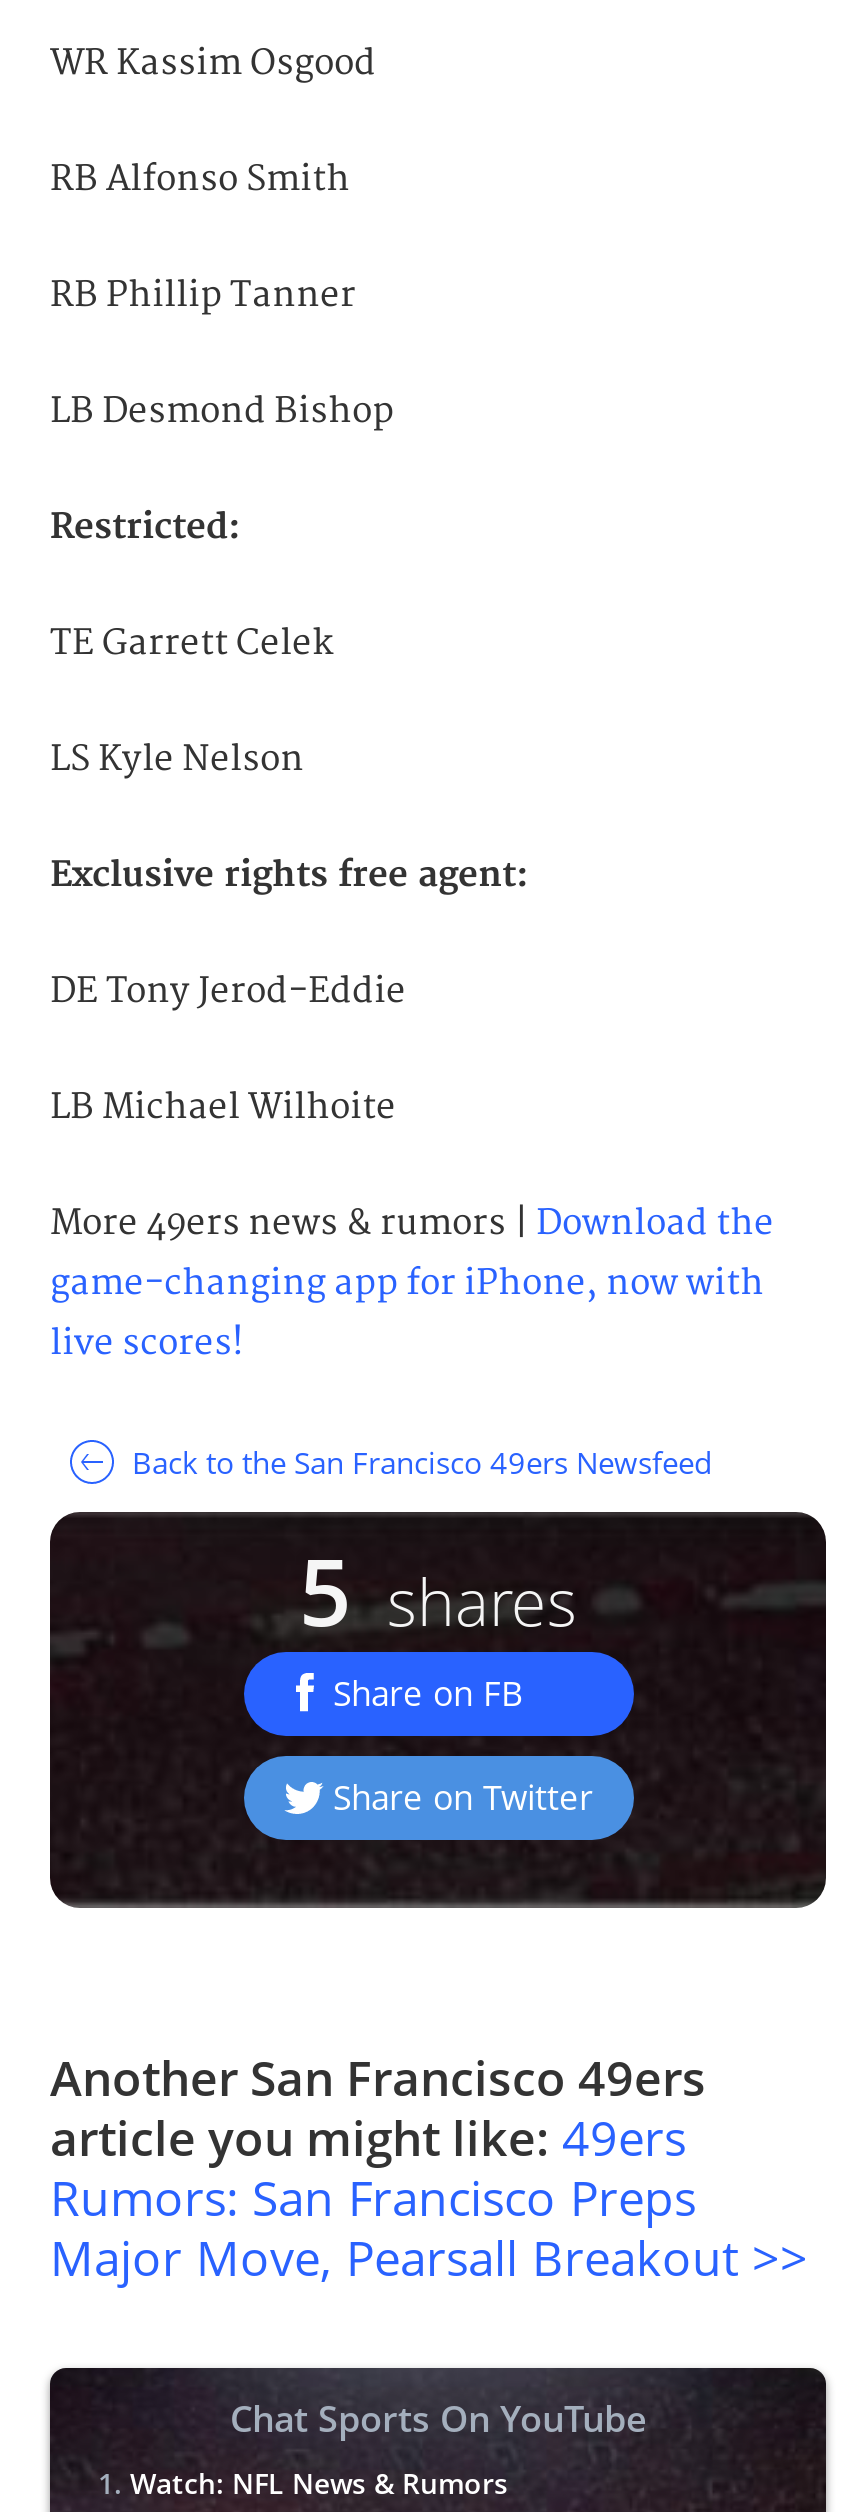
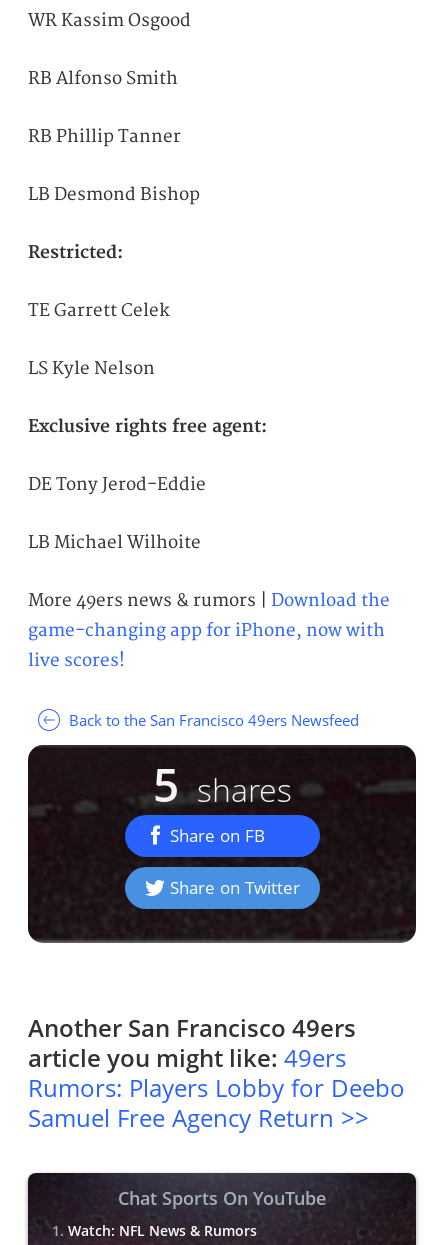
- Rumors: San Francisco Preps
- Major Move, Pearsall Breakout >>
+ Rumors: Players Lobby for Deebo
+ Samuel Free Agency Return >>
